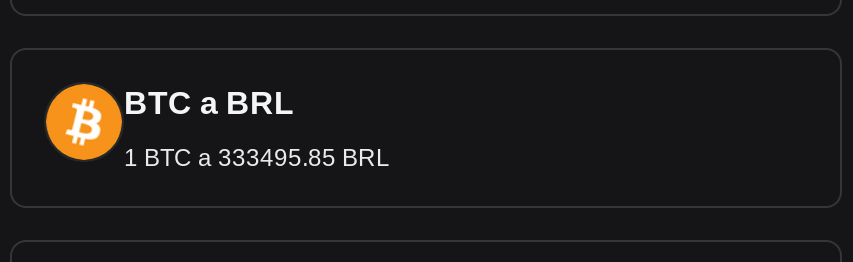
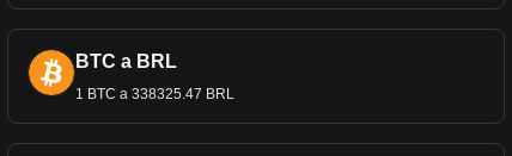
- 1 BTC a 333495.85 BRL
+ 1 BTC a 338325.47 BRL
